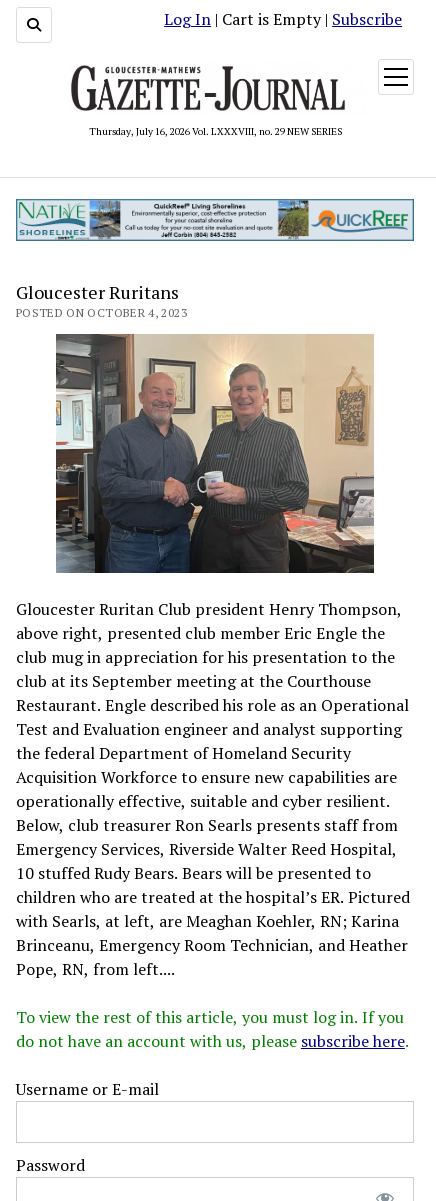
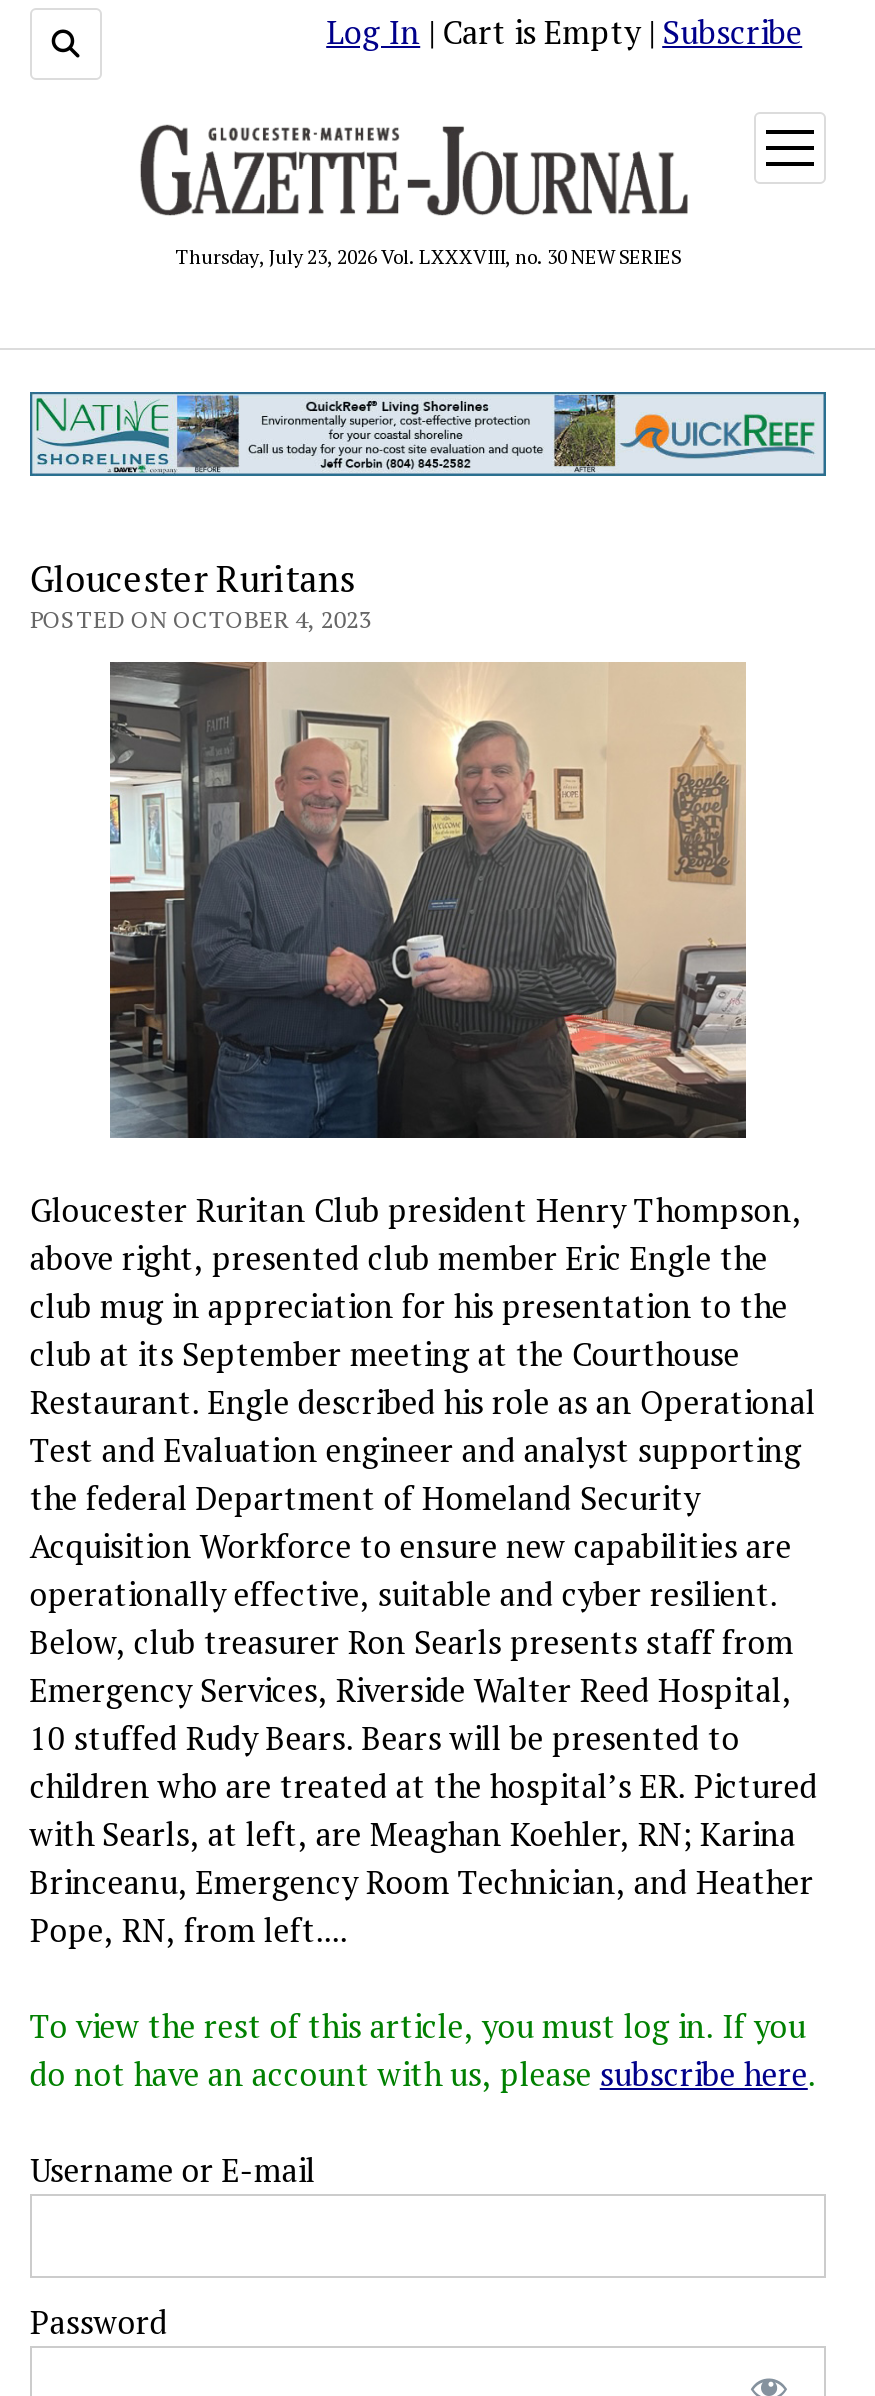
- Thursday, July 16, 2026 Vol. LXXXVIII, no. 29 NEW SERIES
+ Thursday, July 23, 2026 Vol. LXXXVIII, no. 30 NEW SERIES
